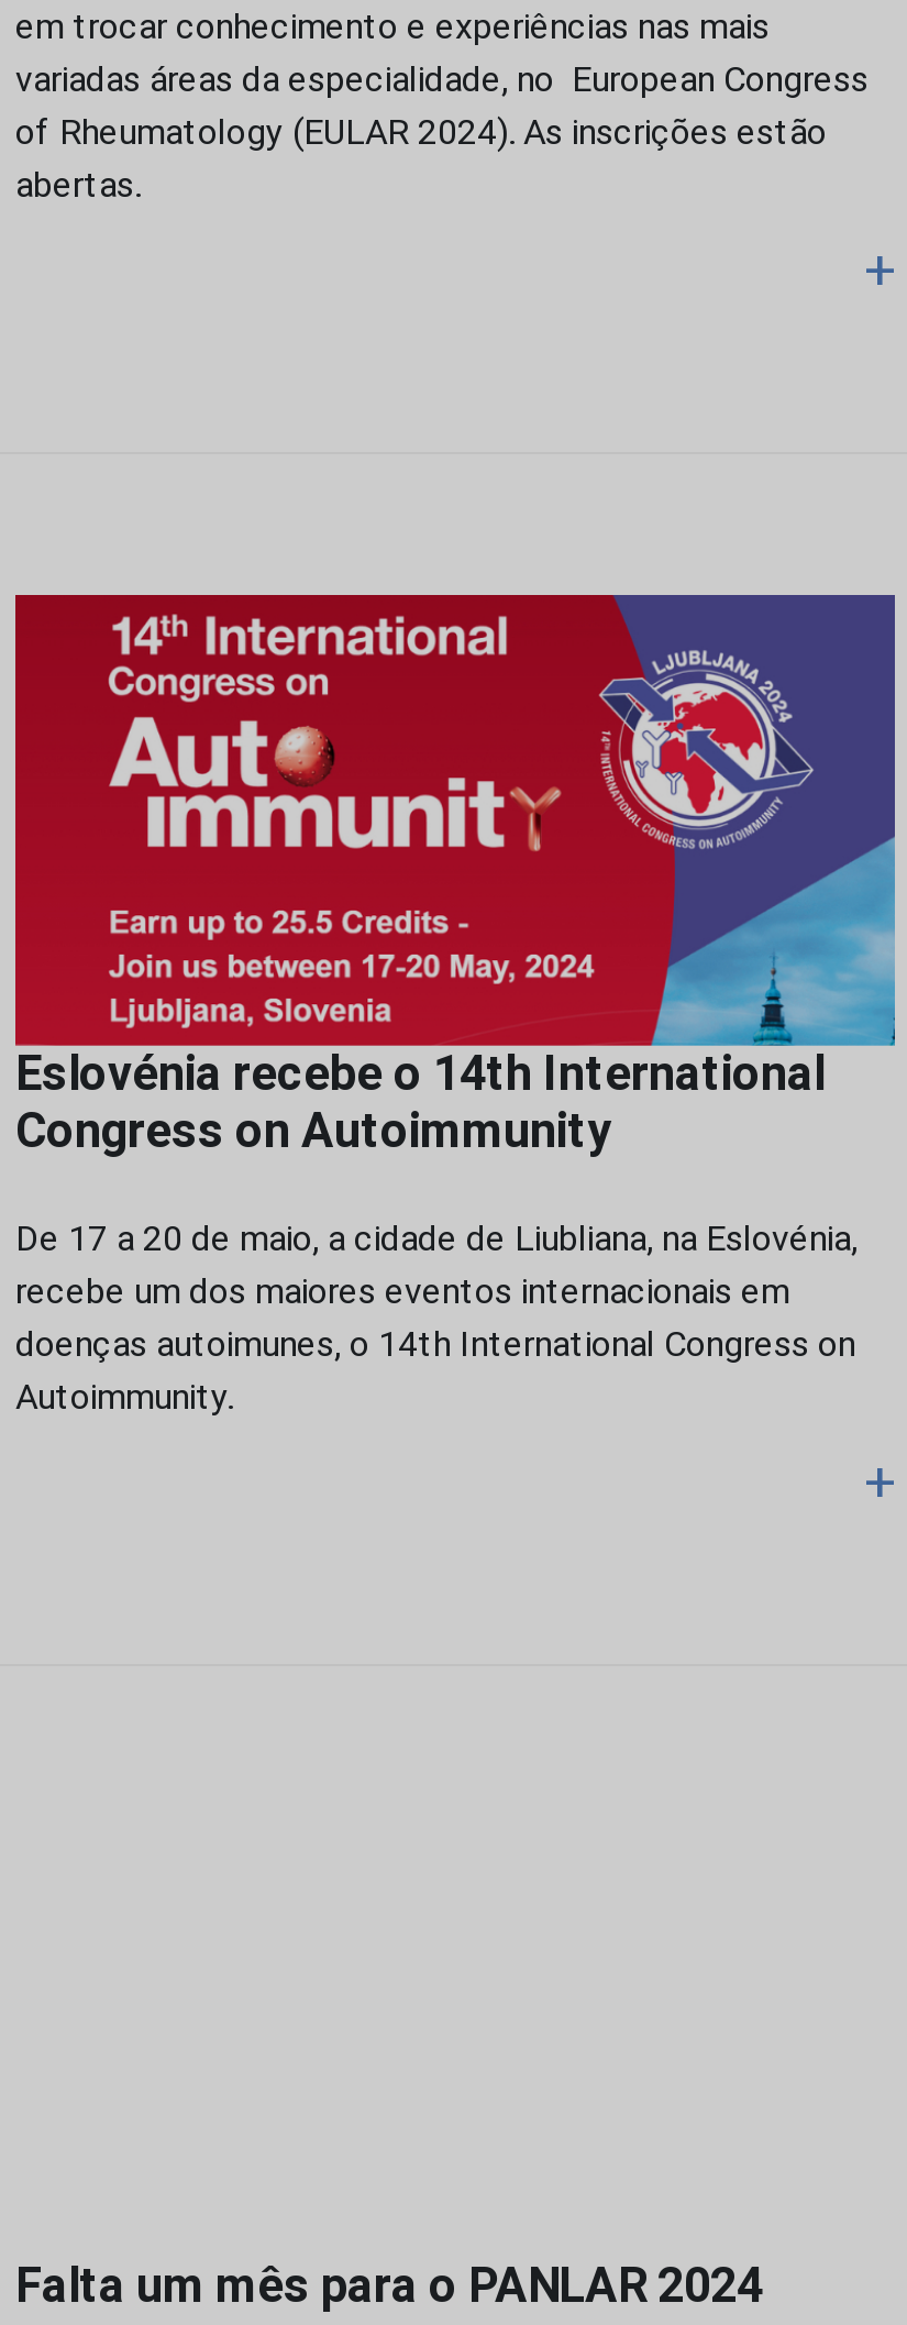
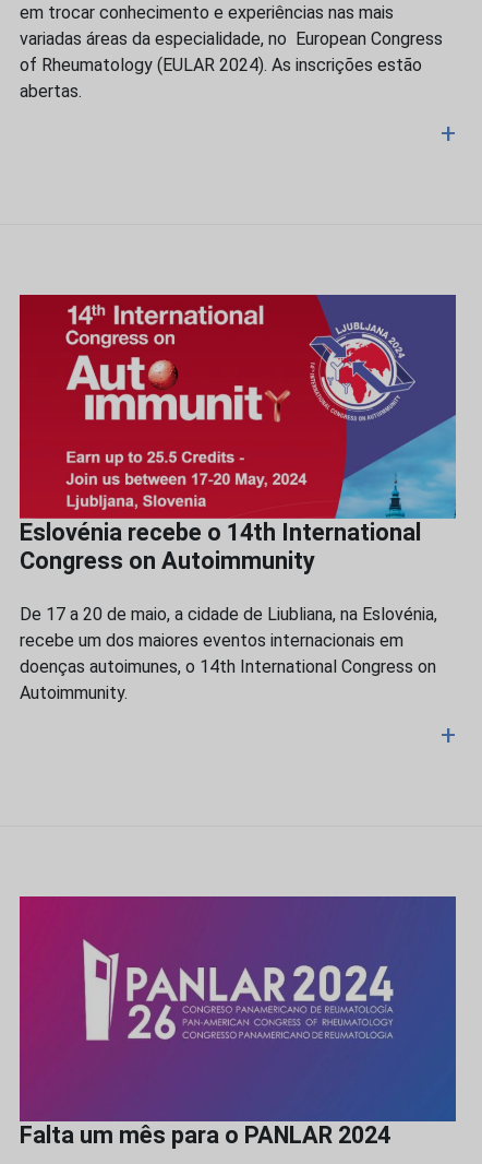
+ [image]
